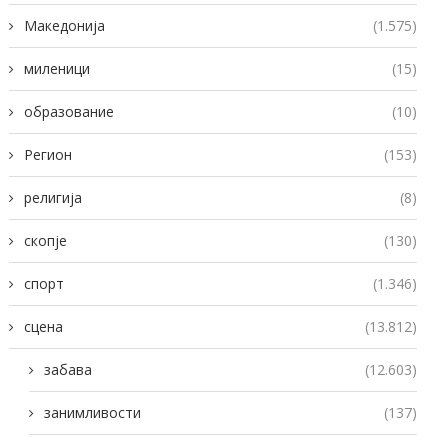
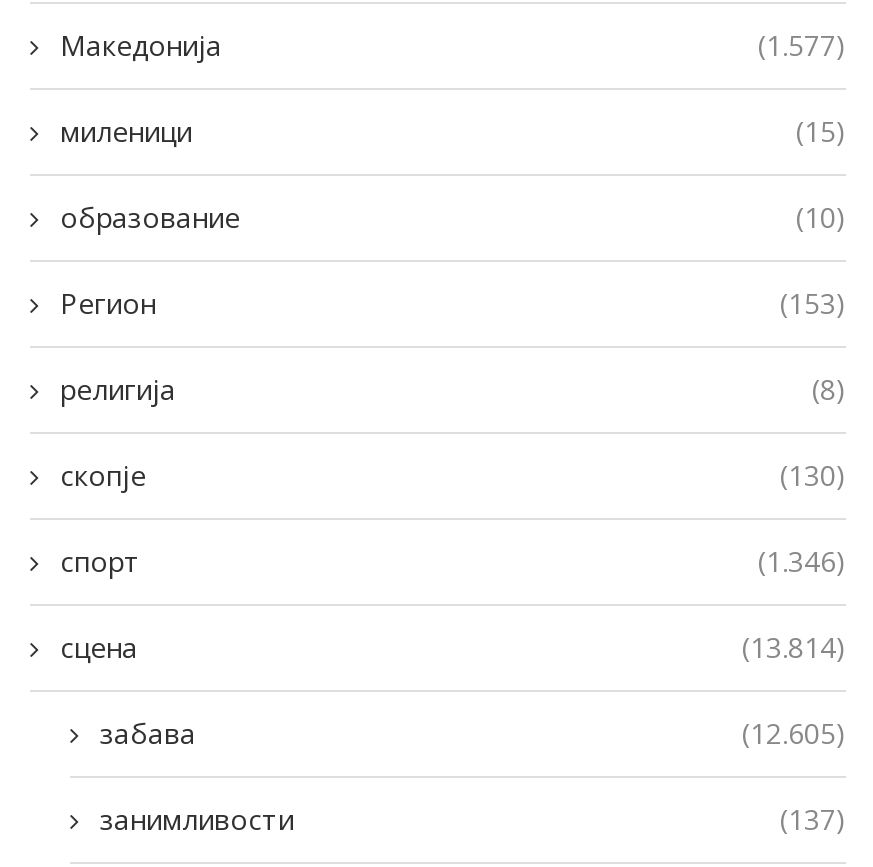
- (1.575)
+ (1.577)

- (13.812)
+ (13.814)

- (12.603)
+ (12.605)
